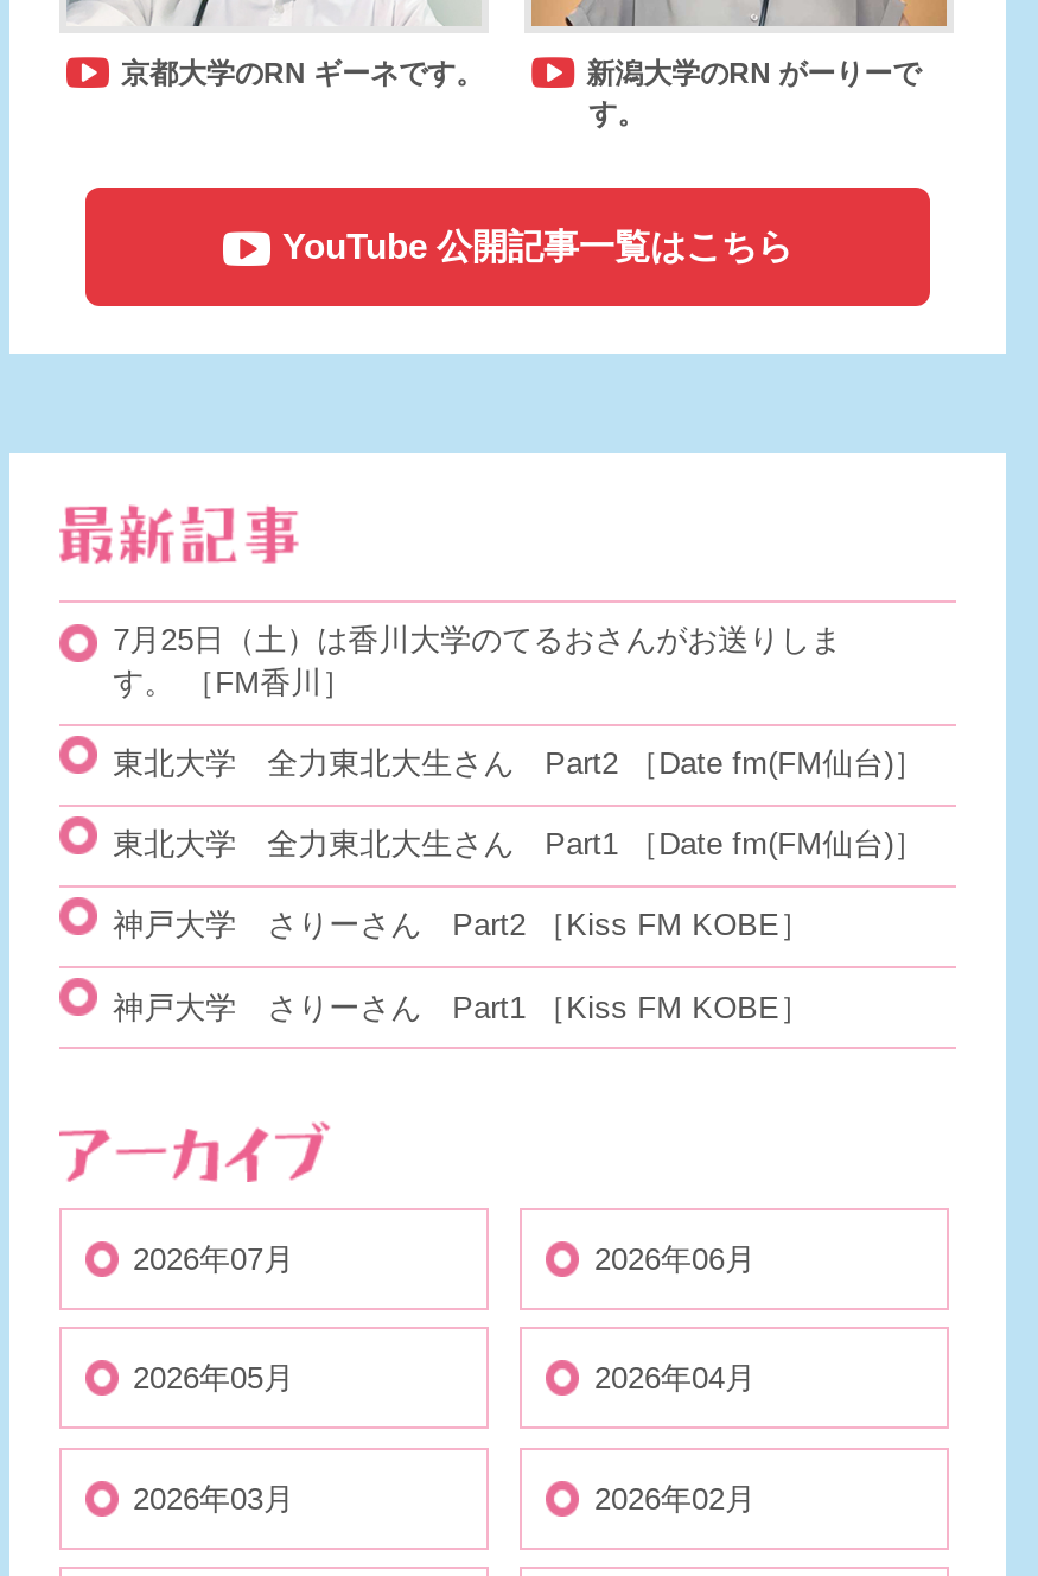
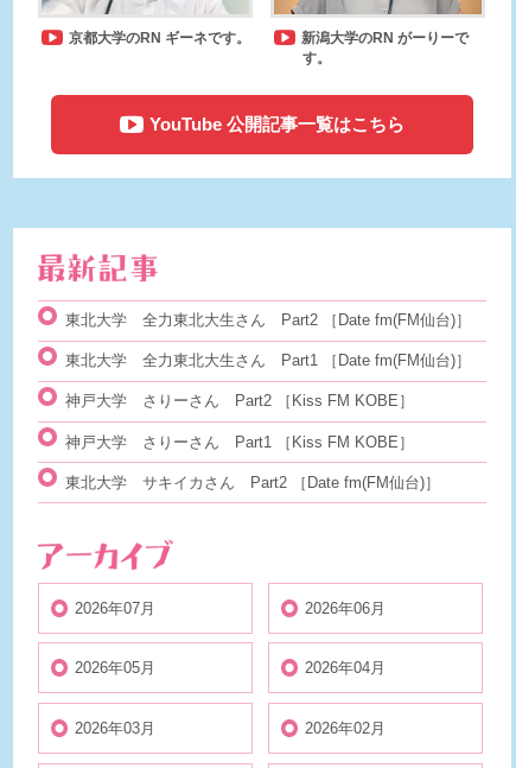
- 7月25日（土）は香川大学のてるおさんがお送りしま
- す。 ［FM香川］

moved up: 東北大学 全力東北大生さん Part2 ［Date fm(FM仙台)］ | 東北大学 全力東北大生さん Part1 ［Date fm(FM仙台)］ | 神戸大学 さりーさん Part2 ［Kiss FM KOBE］ | 神戸大学 さりーさん Part1 ［Kiss FM KOBE］

+ 東北大学 サキイカさん Part2 ［Date fm(FM仙台)］
